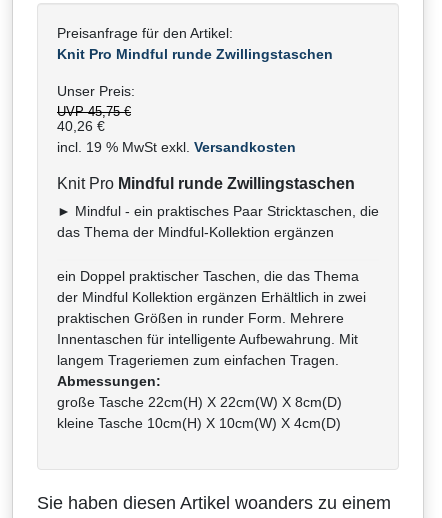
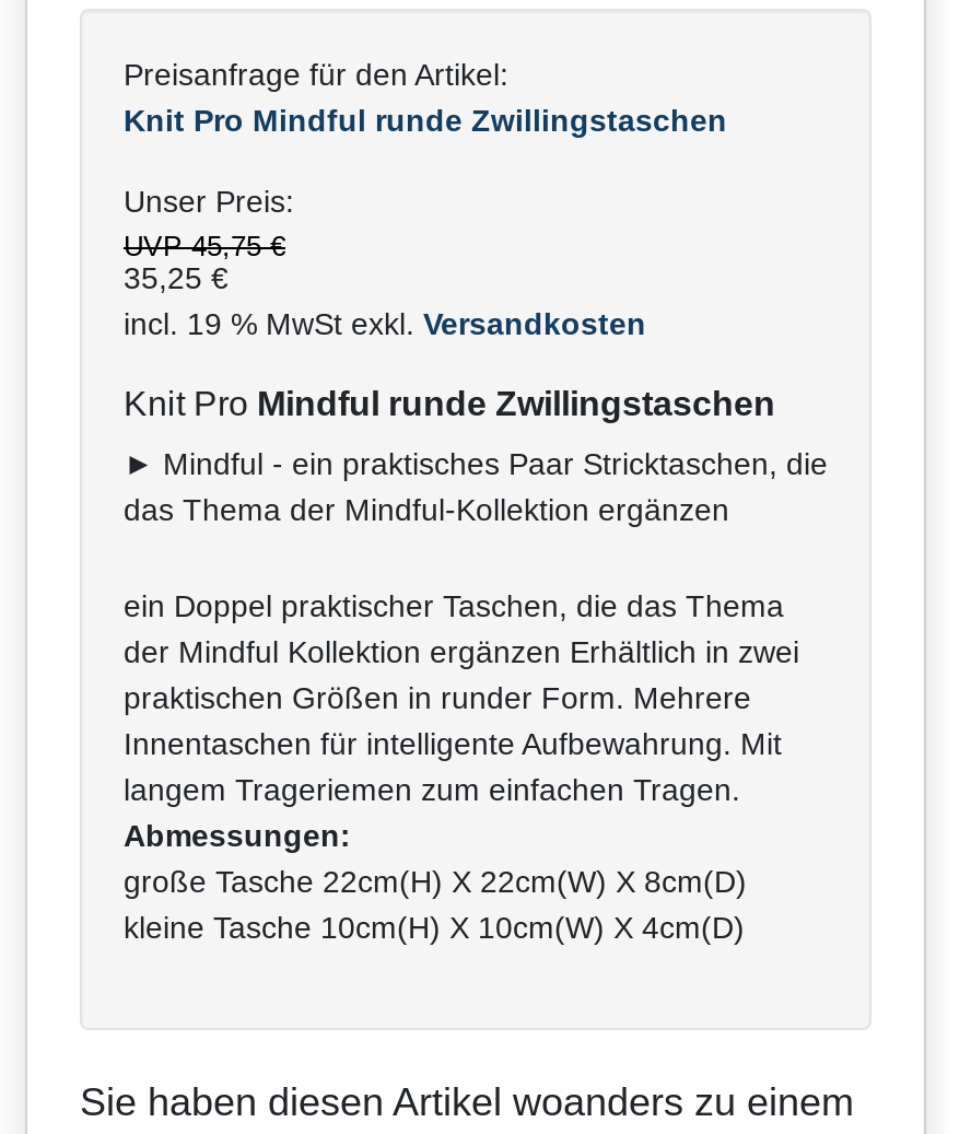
- 40,26 €
+ 35,25 €
